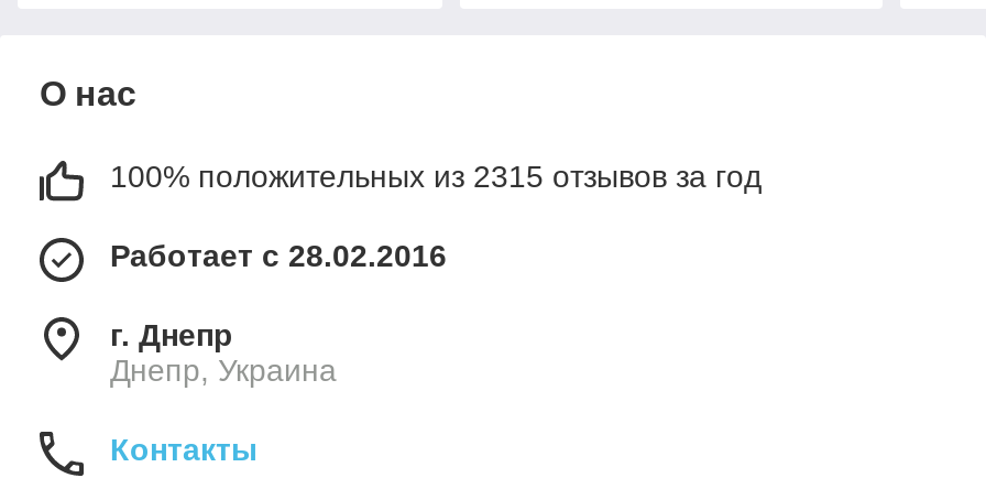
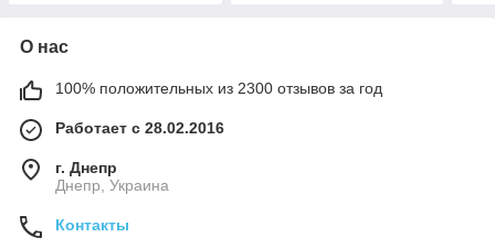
- 100% положительных из 2315 отзывов за год
+ 100% положительных из 2300 отзывов за год
